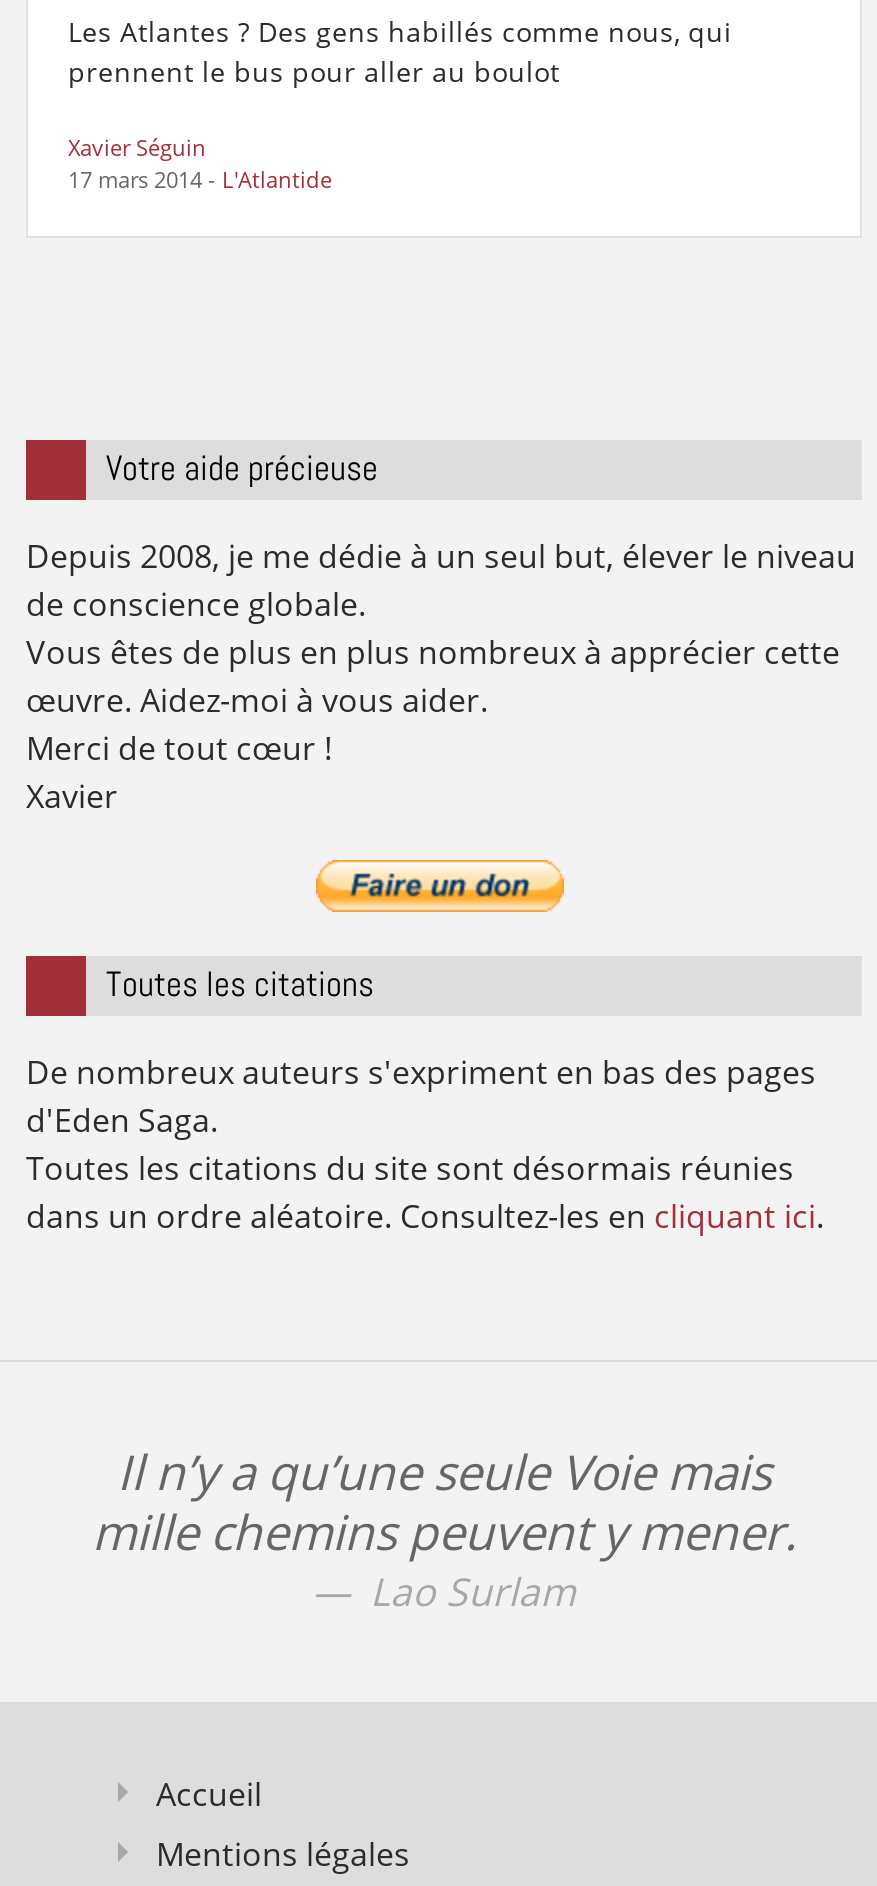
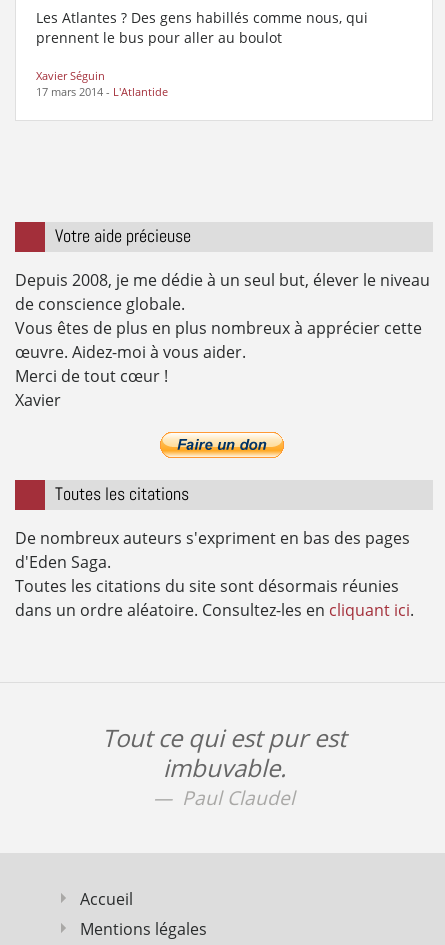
- Il n’y a qu’une seule Voie mais
- mille chemins peuvent y mener.
- Lao Surlam
+ Tout ce qui est pur est
+ imbuvable.
+ Paul Claudel
